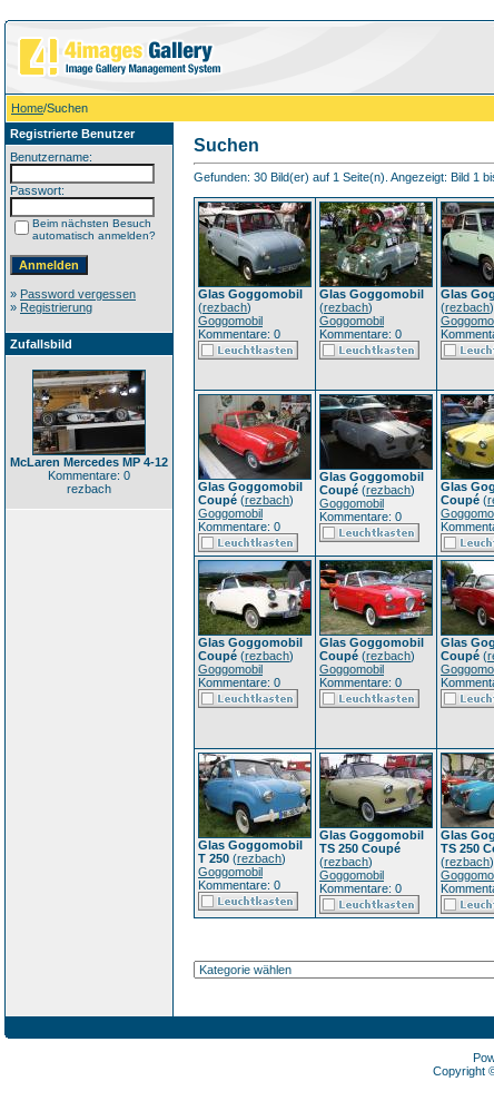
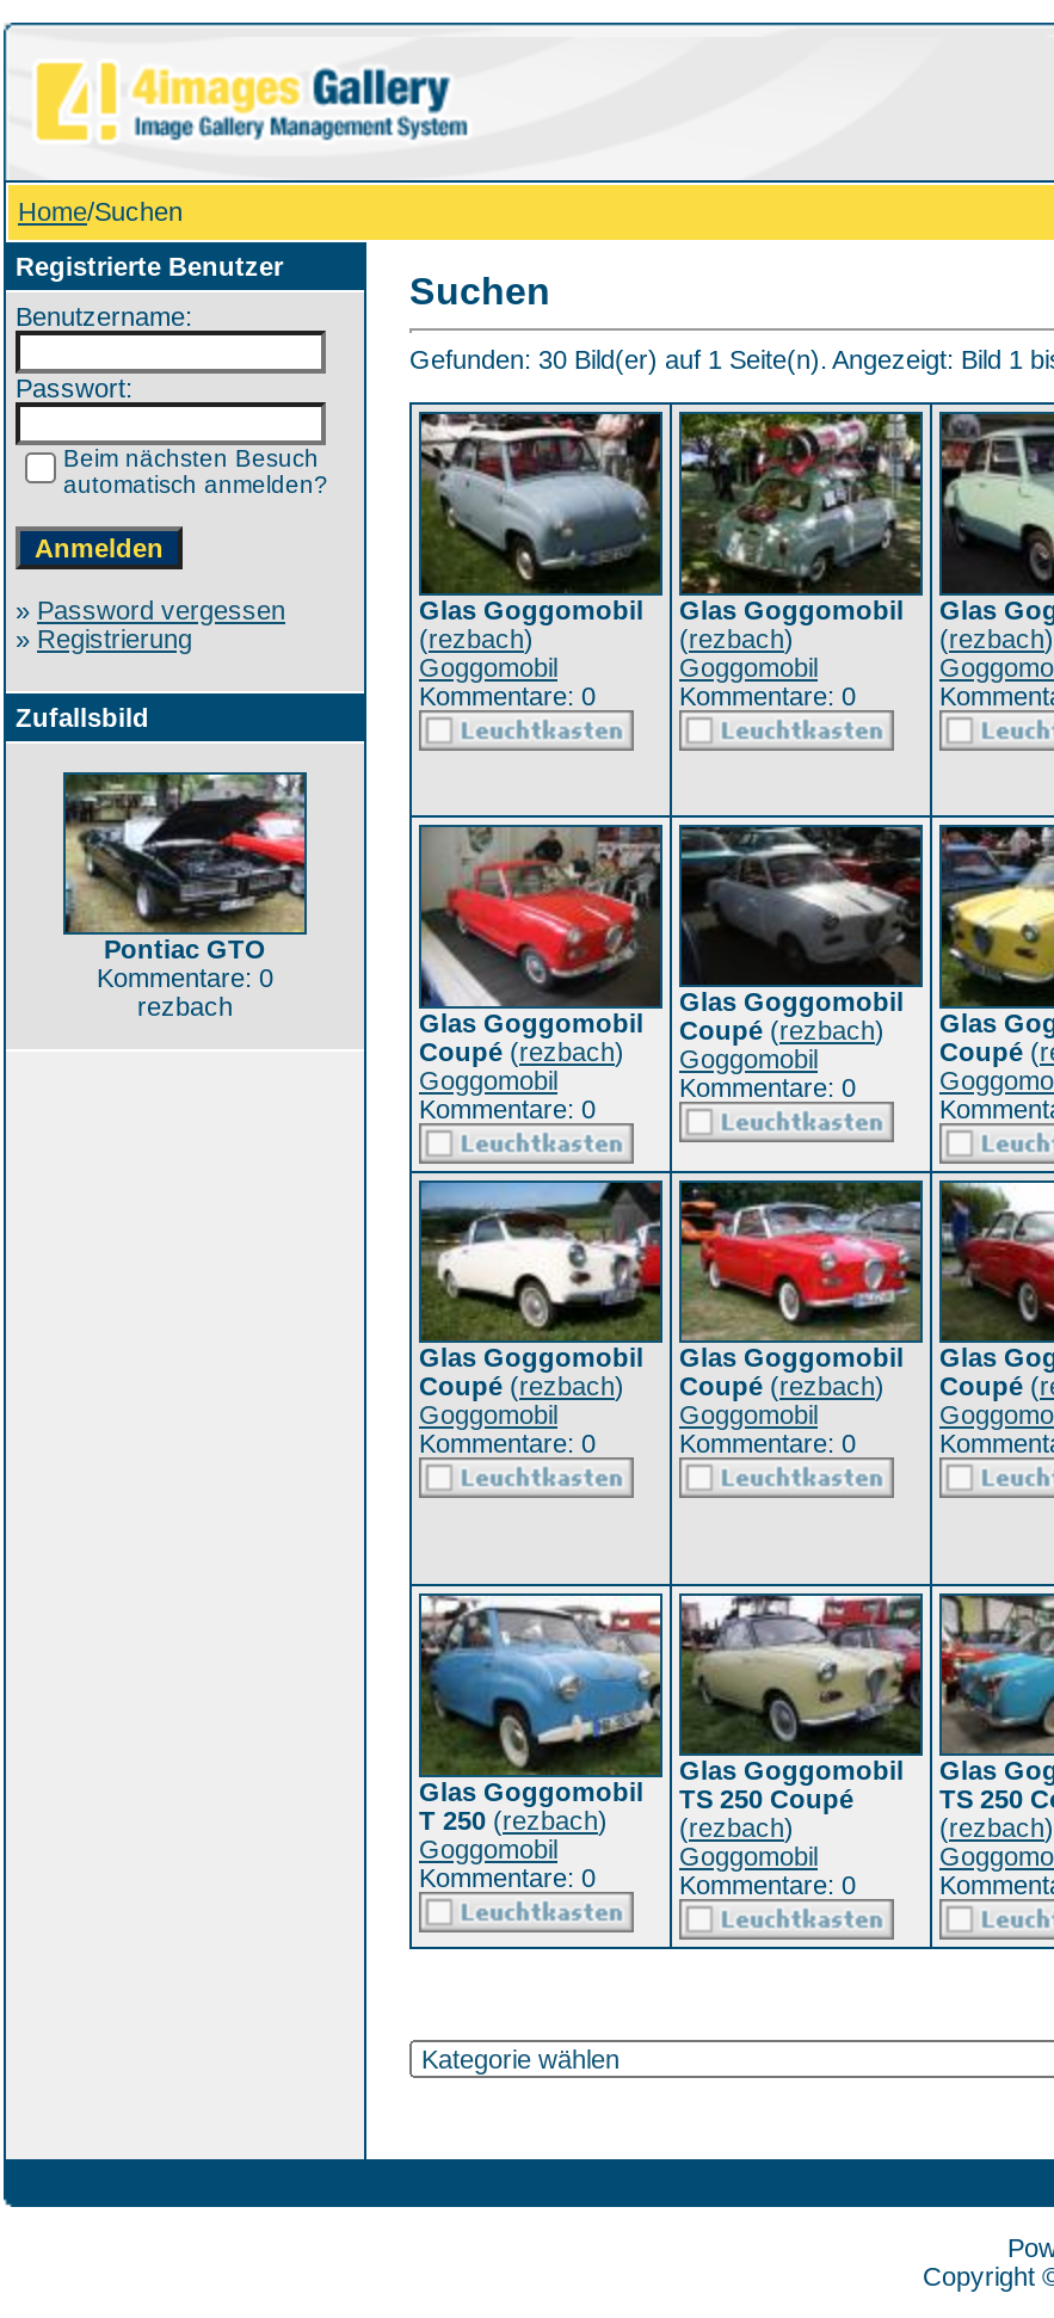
- [image]
- McLaren Mercedes MP 4-12
+ [image]
+ Pontiac GTO
